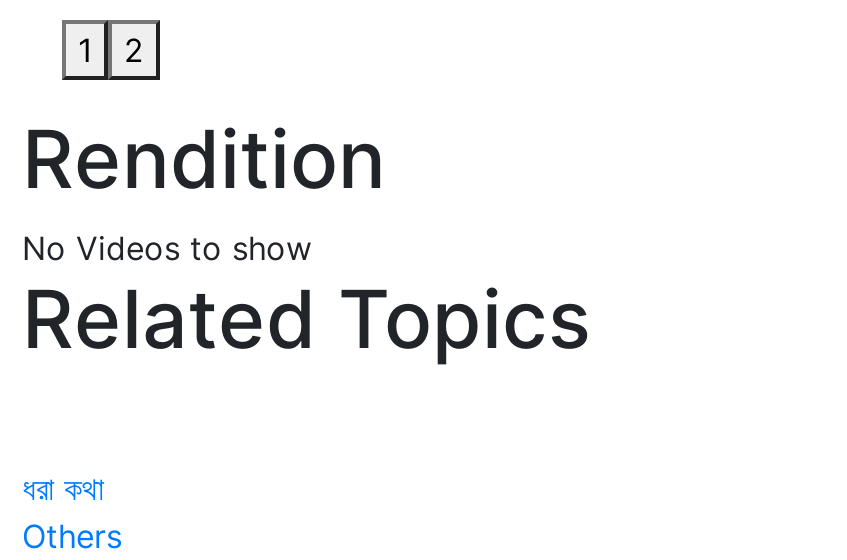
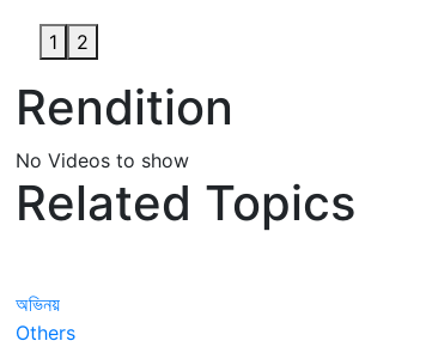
- ধরা কথা
+ অভিনয়
